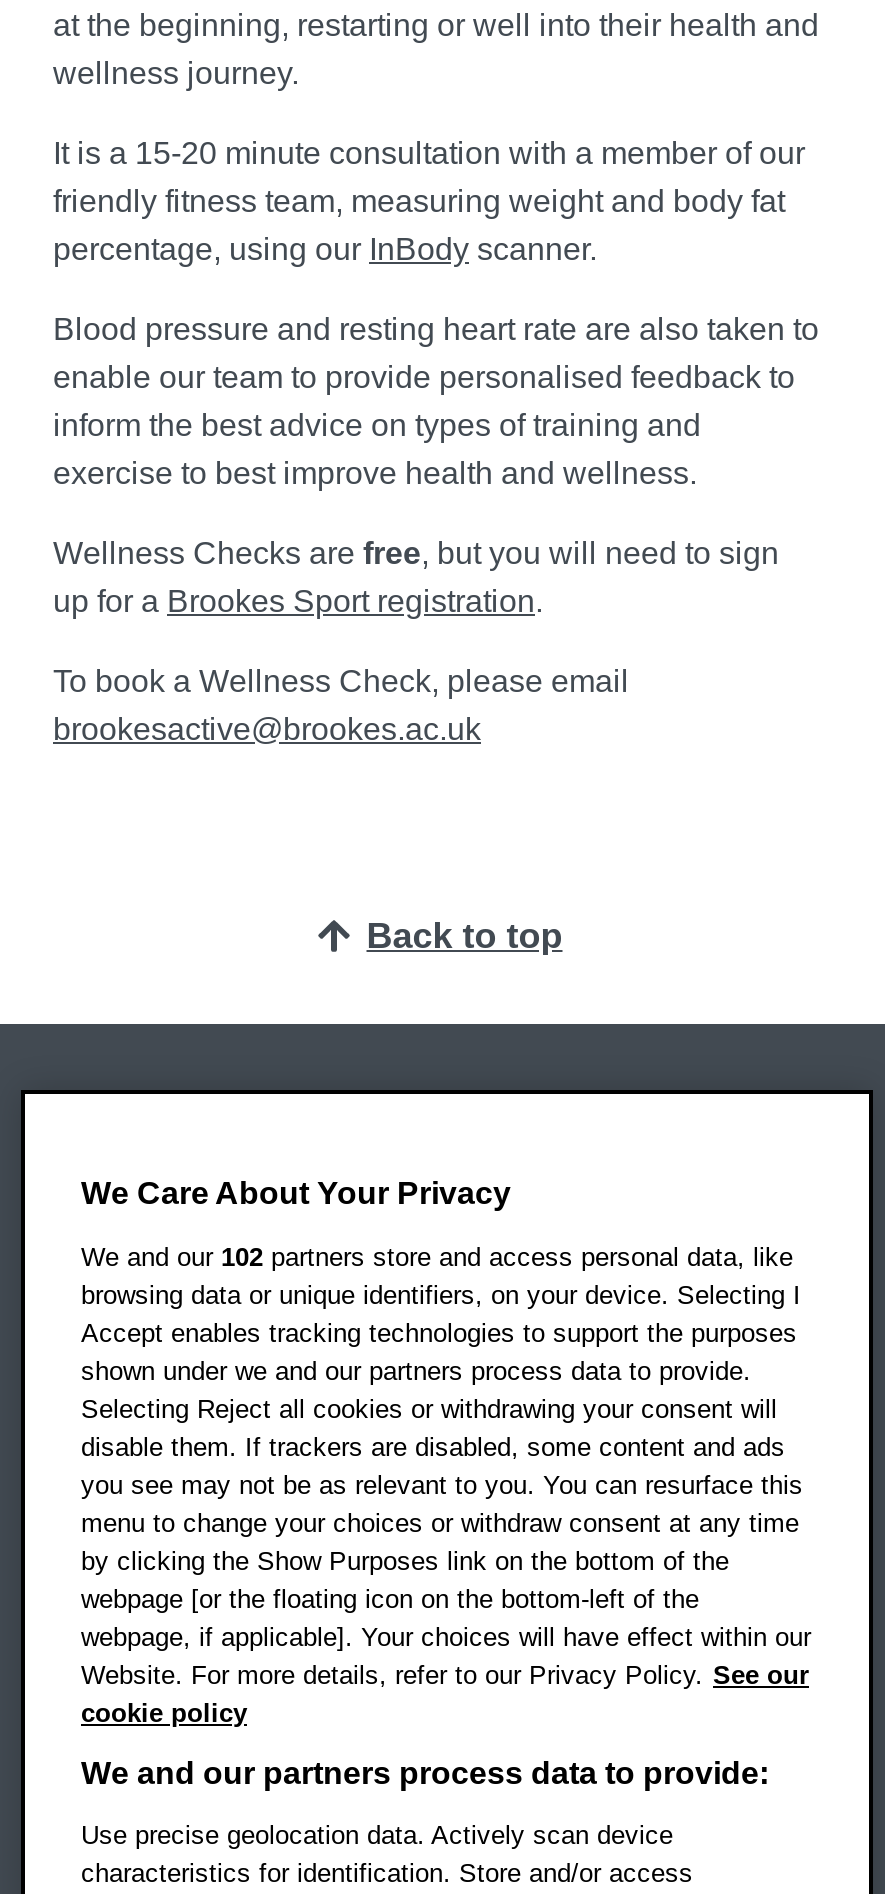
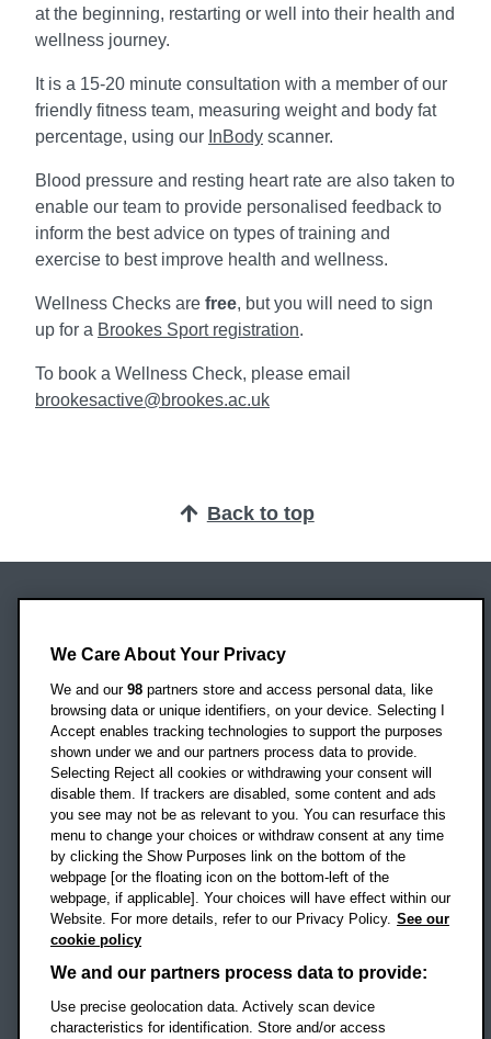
- We and our 102 partners store and access personal data, like
+ We and our 98 partners store and access personal data, like
